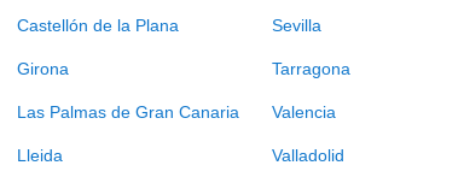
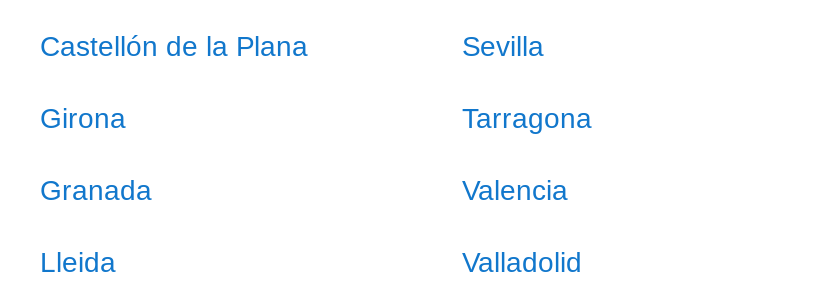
- Las Palmas de Gran Canaria
+ Granada
